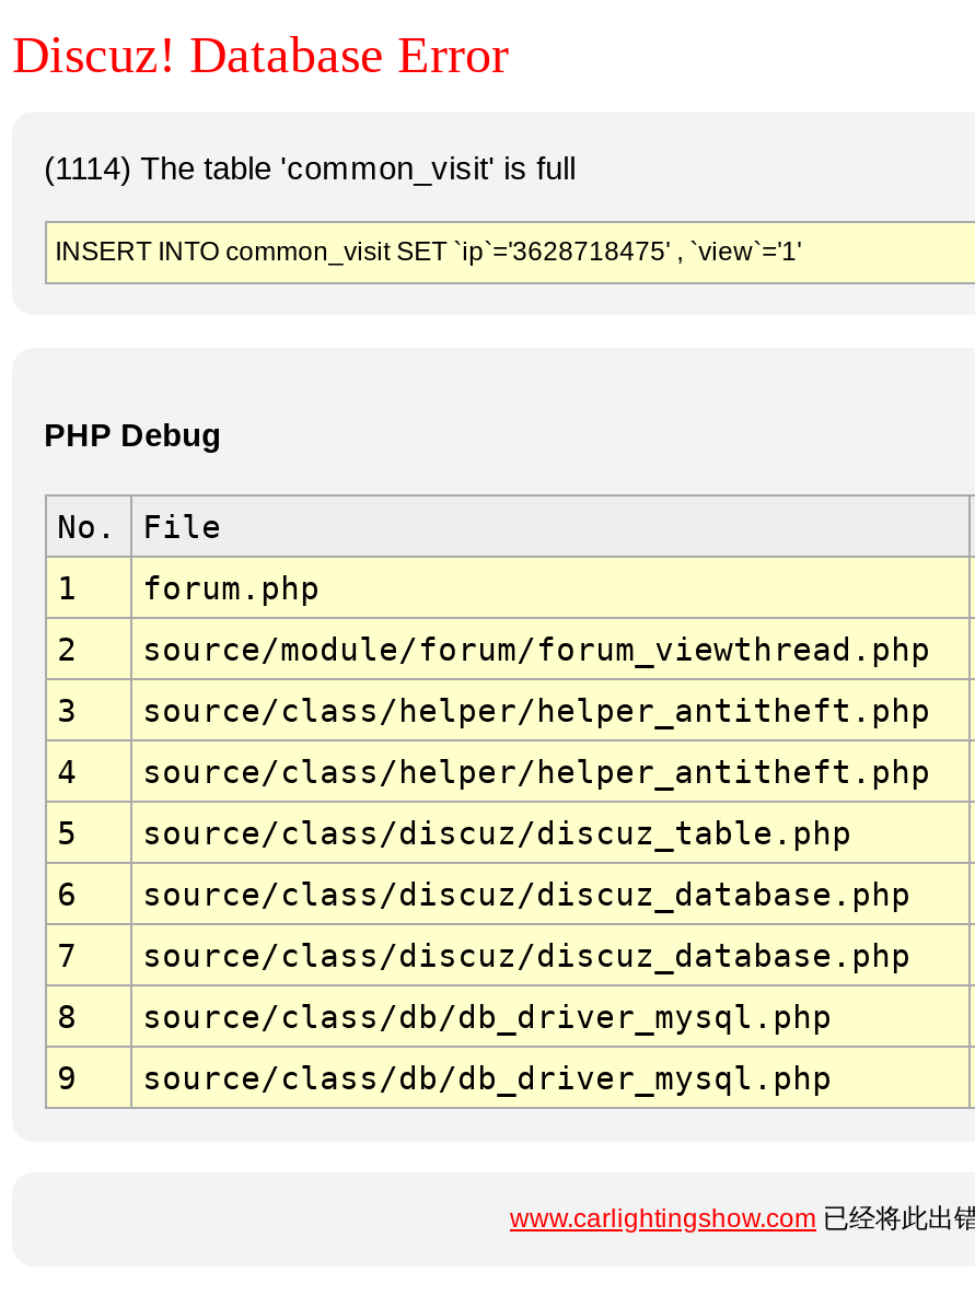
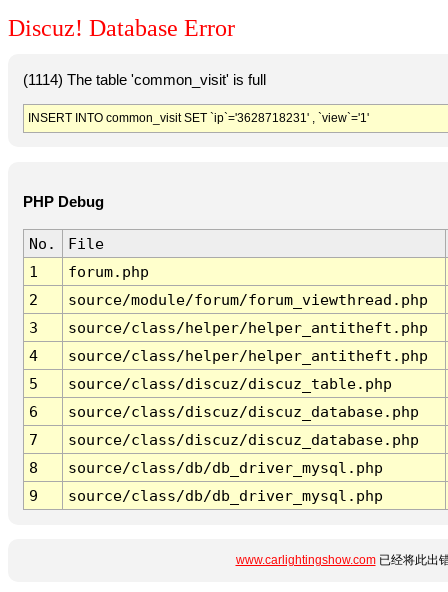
- INSERT INTO common_visit SET `ip`='3628718475' , `view`='1'
+ INSERT INTO common_visit SET `ip`='3628718231' , `view`='1'
